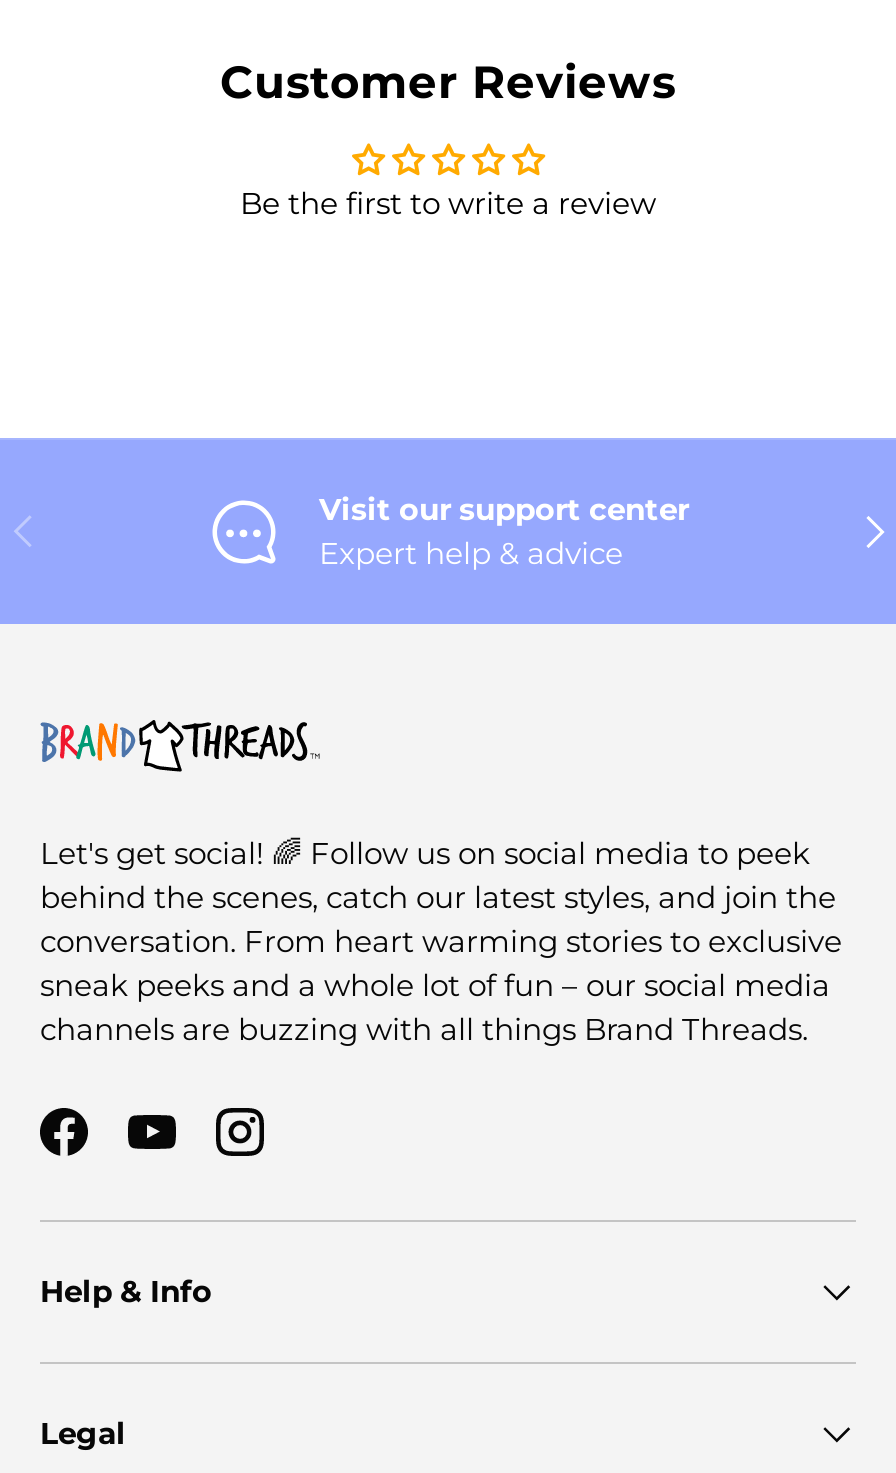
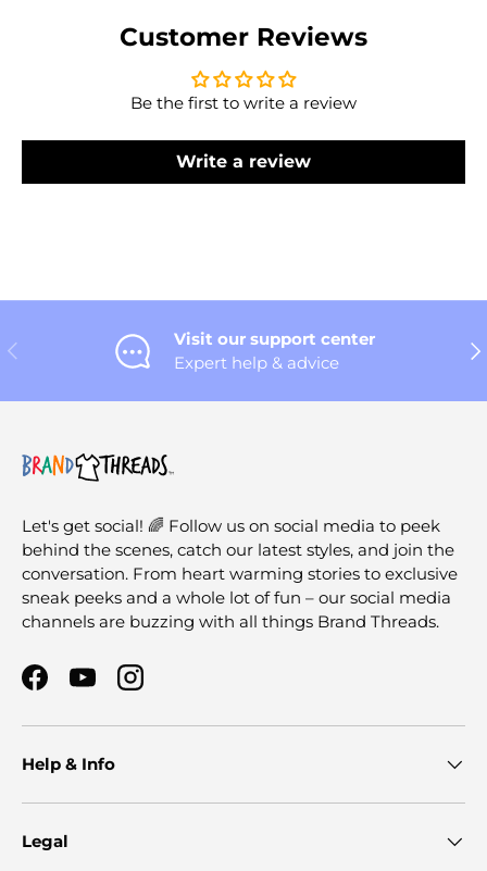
+ Write a review
